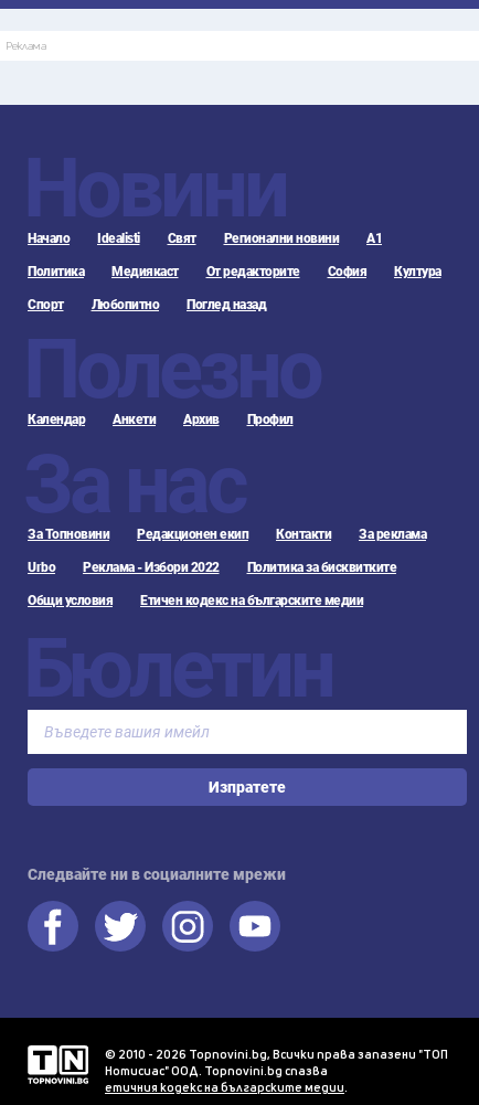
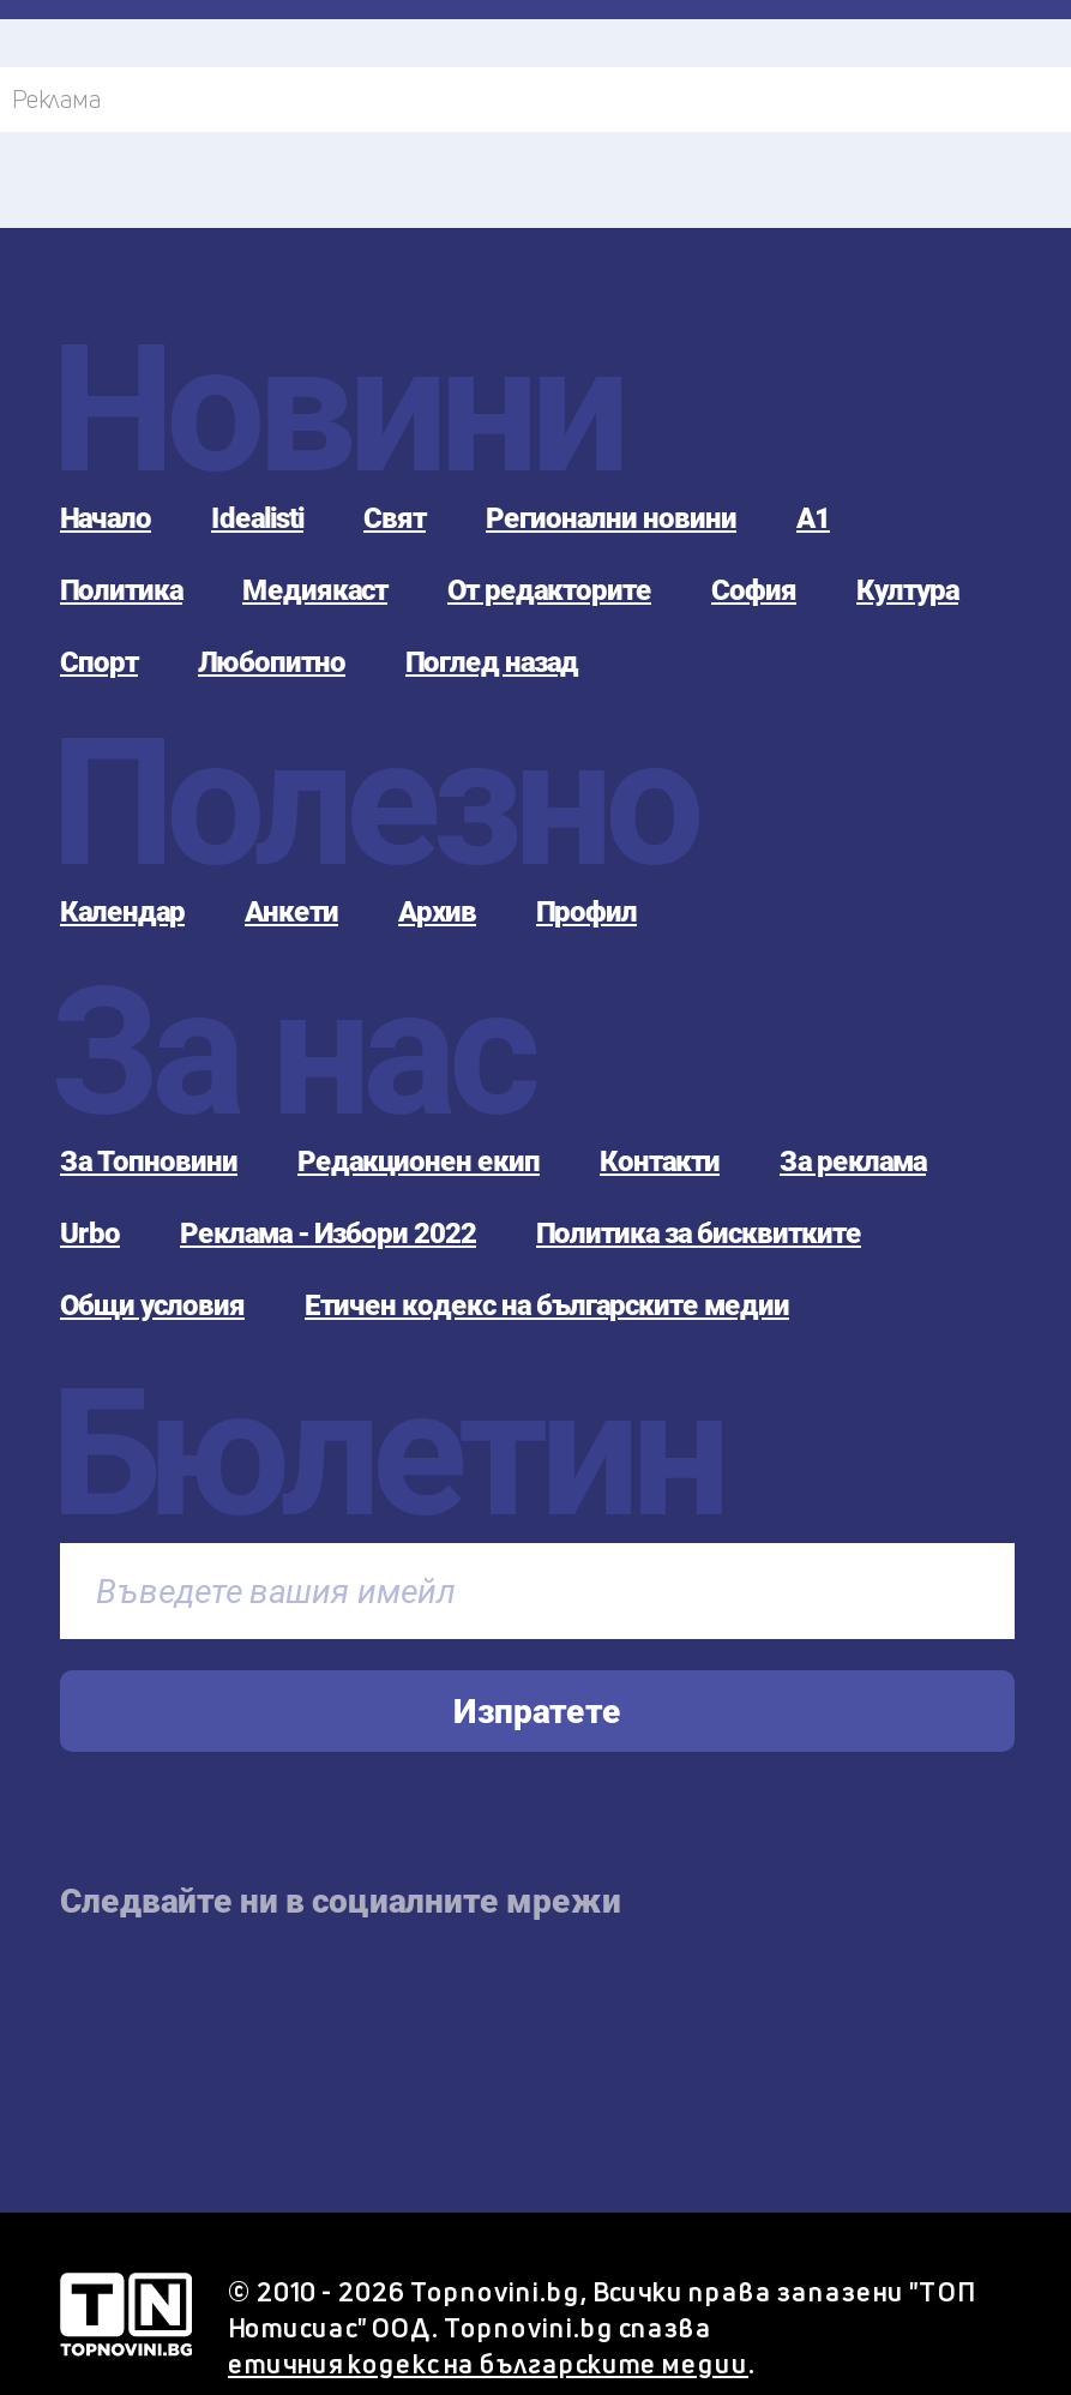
- [image]

- [image]

- [image]

- [image]
